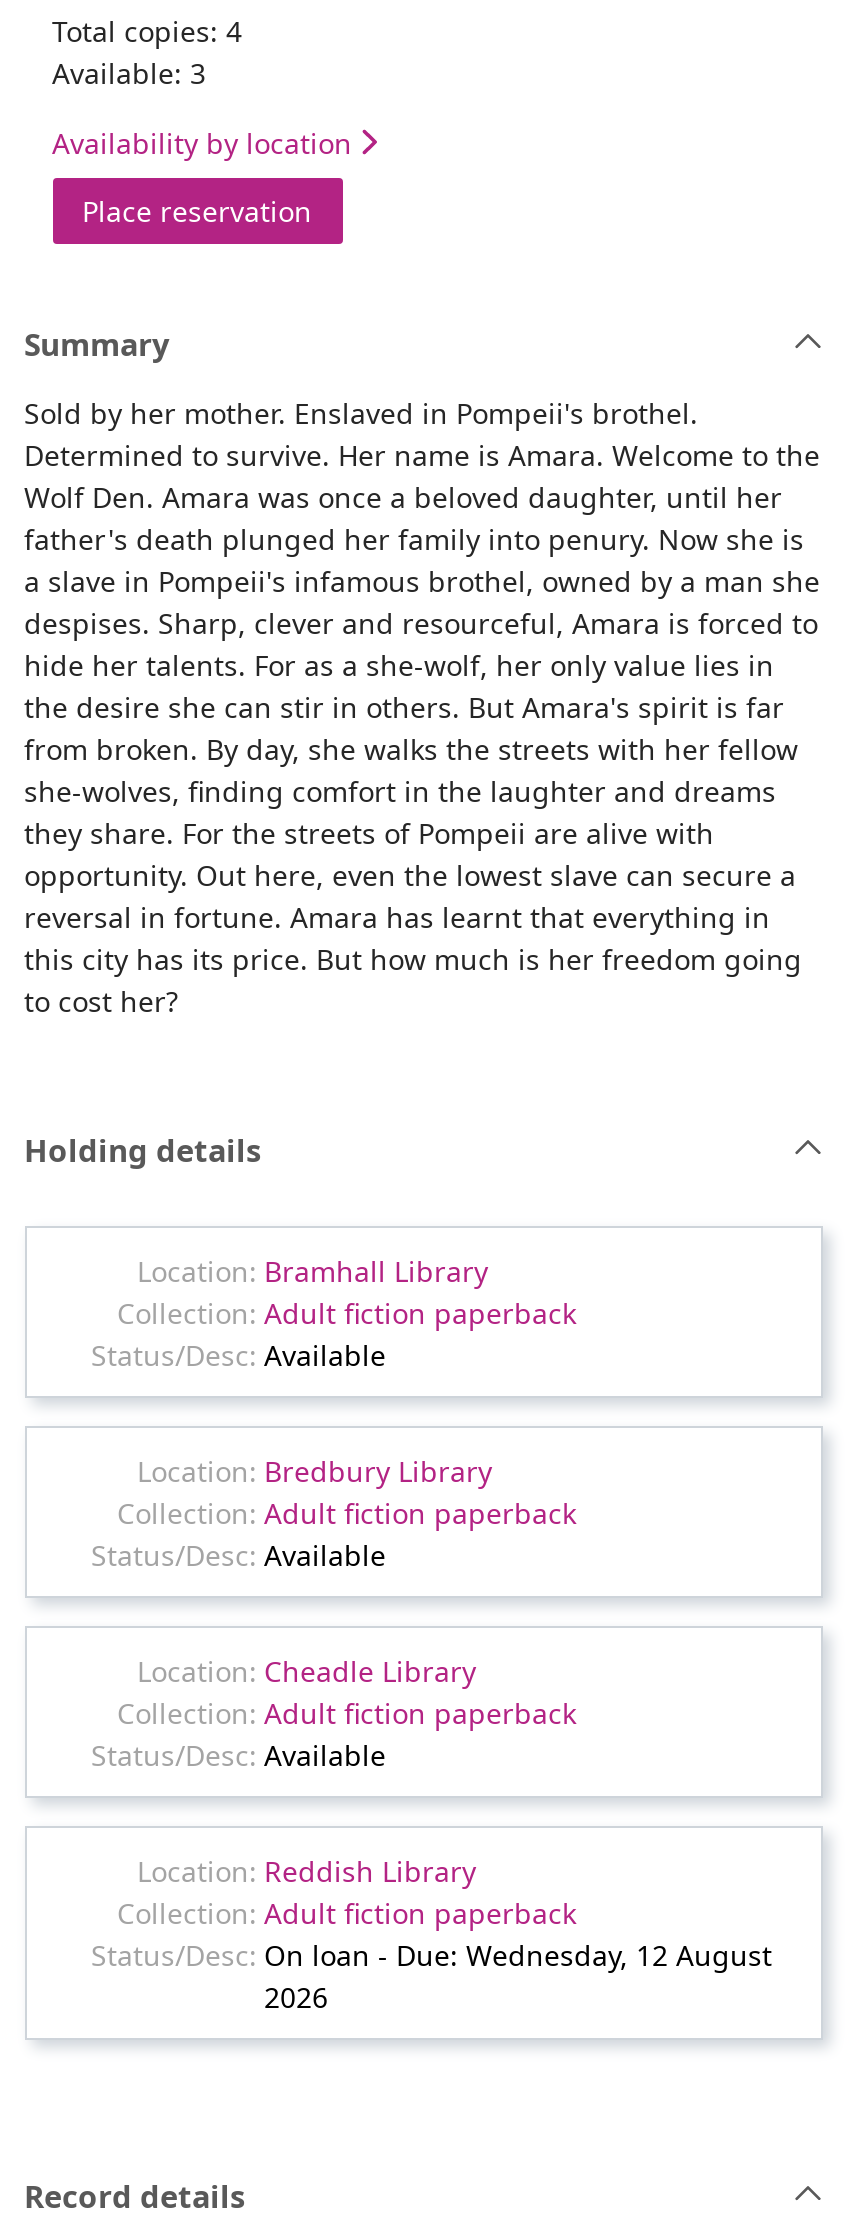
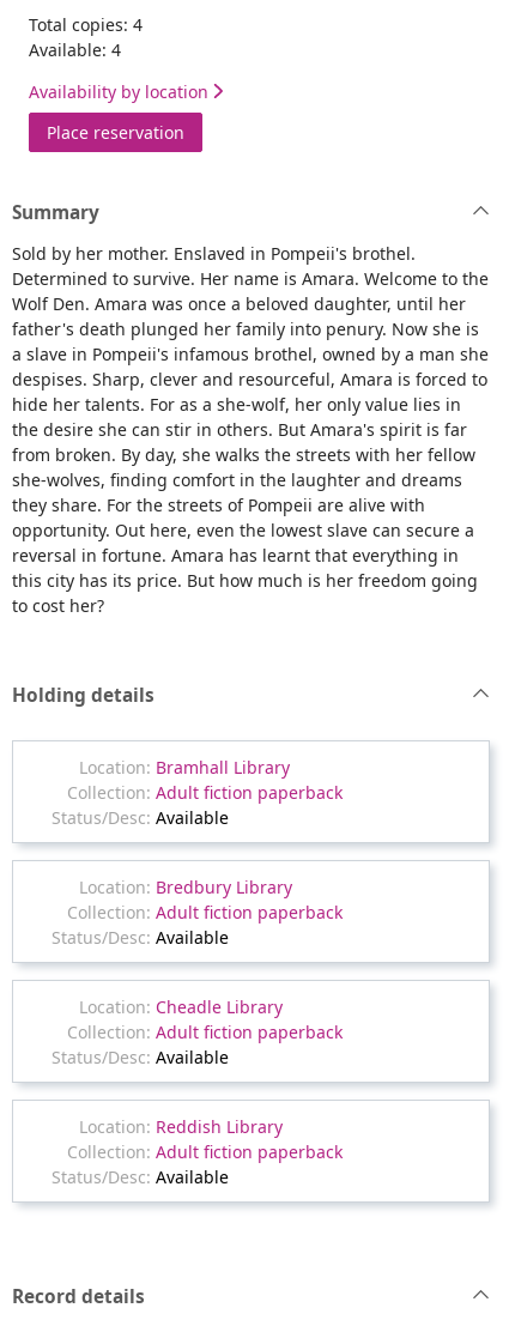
- Available: 3
+ Available: 4

- On loan - Due: Wednesday, 12 August
- 2026
+ Available
